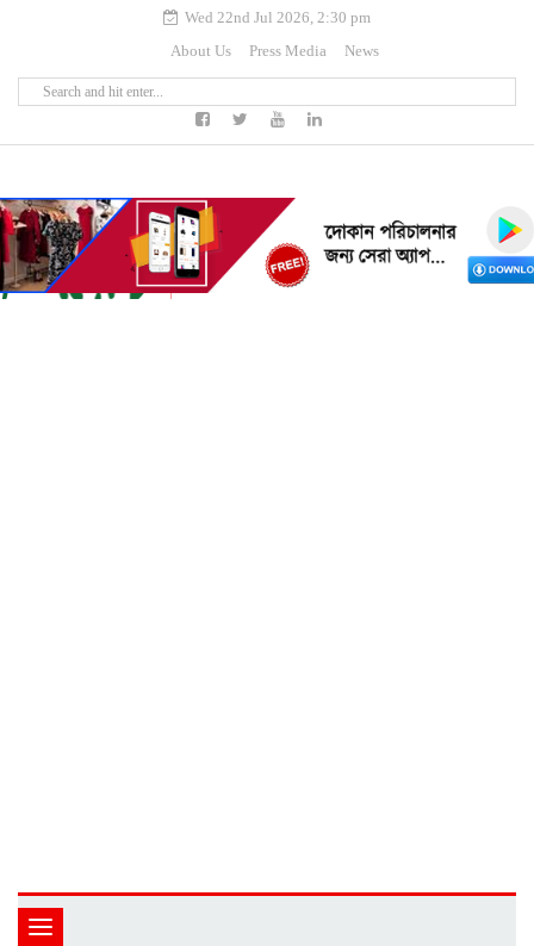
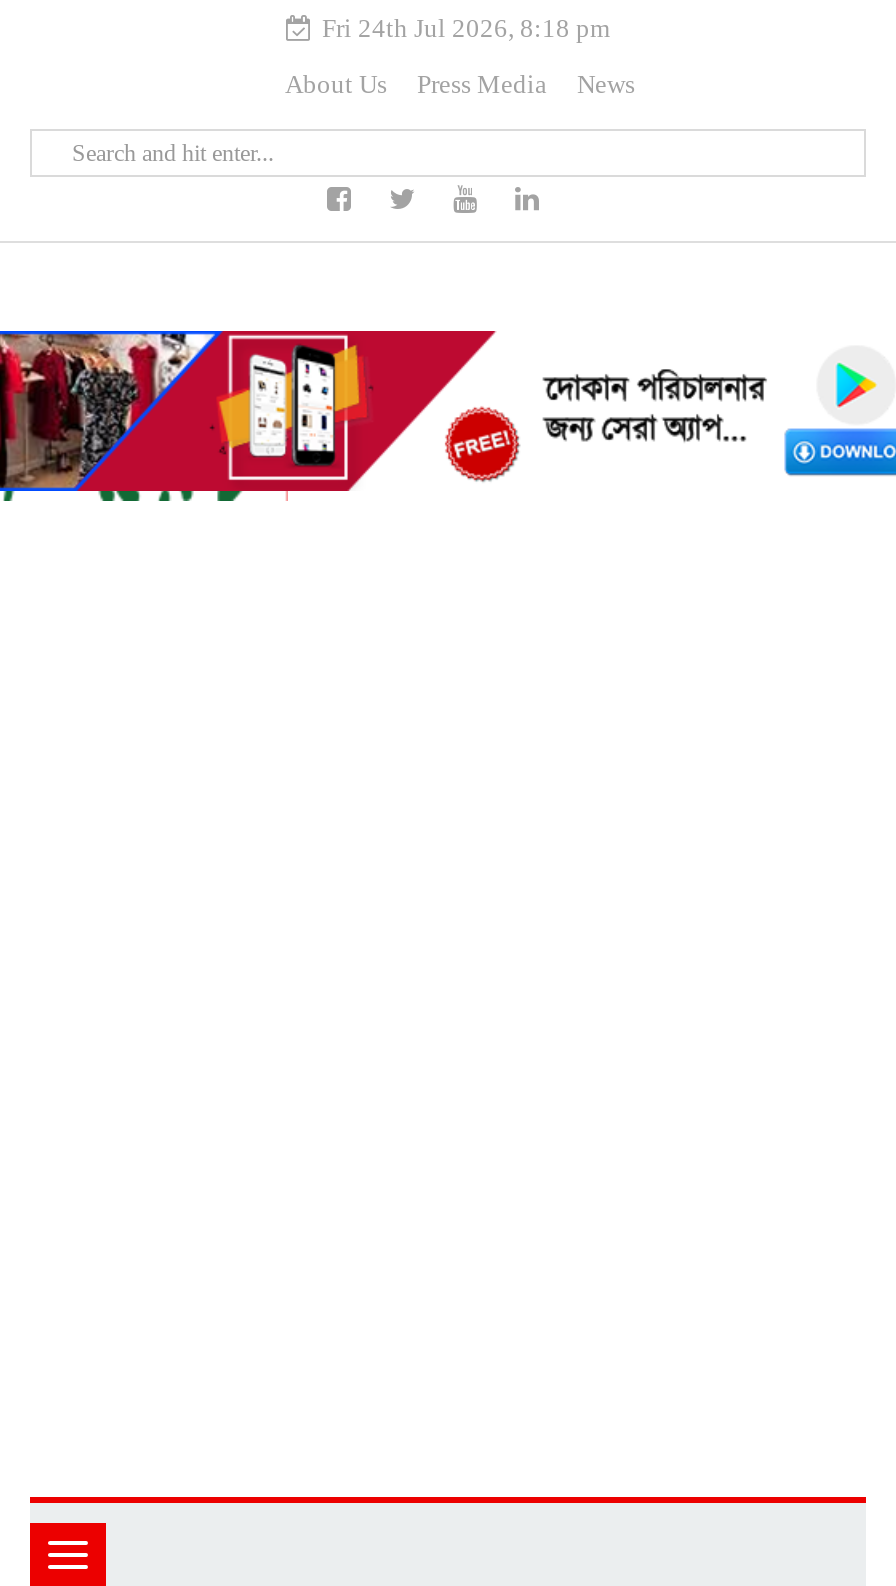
- Wed 22nd Jul 2026, 2:30 pm
+ Fri 24th Jul 2026, 8:18 pm
